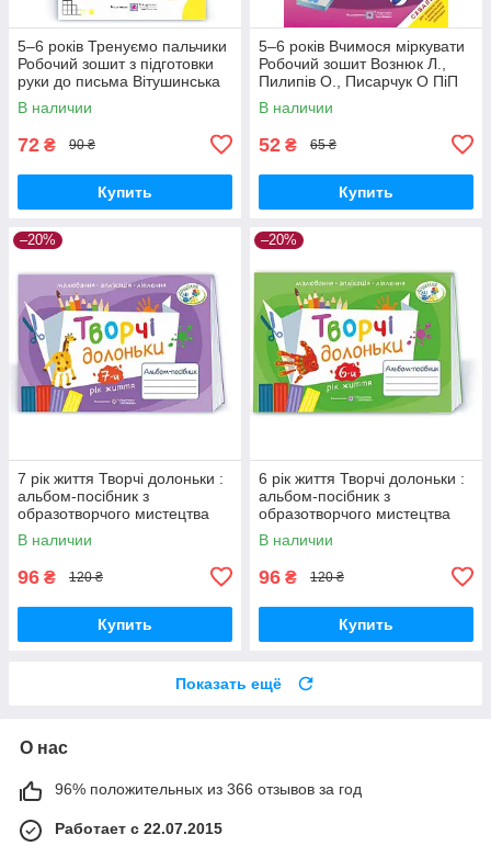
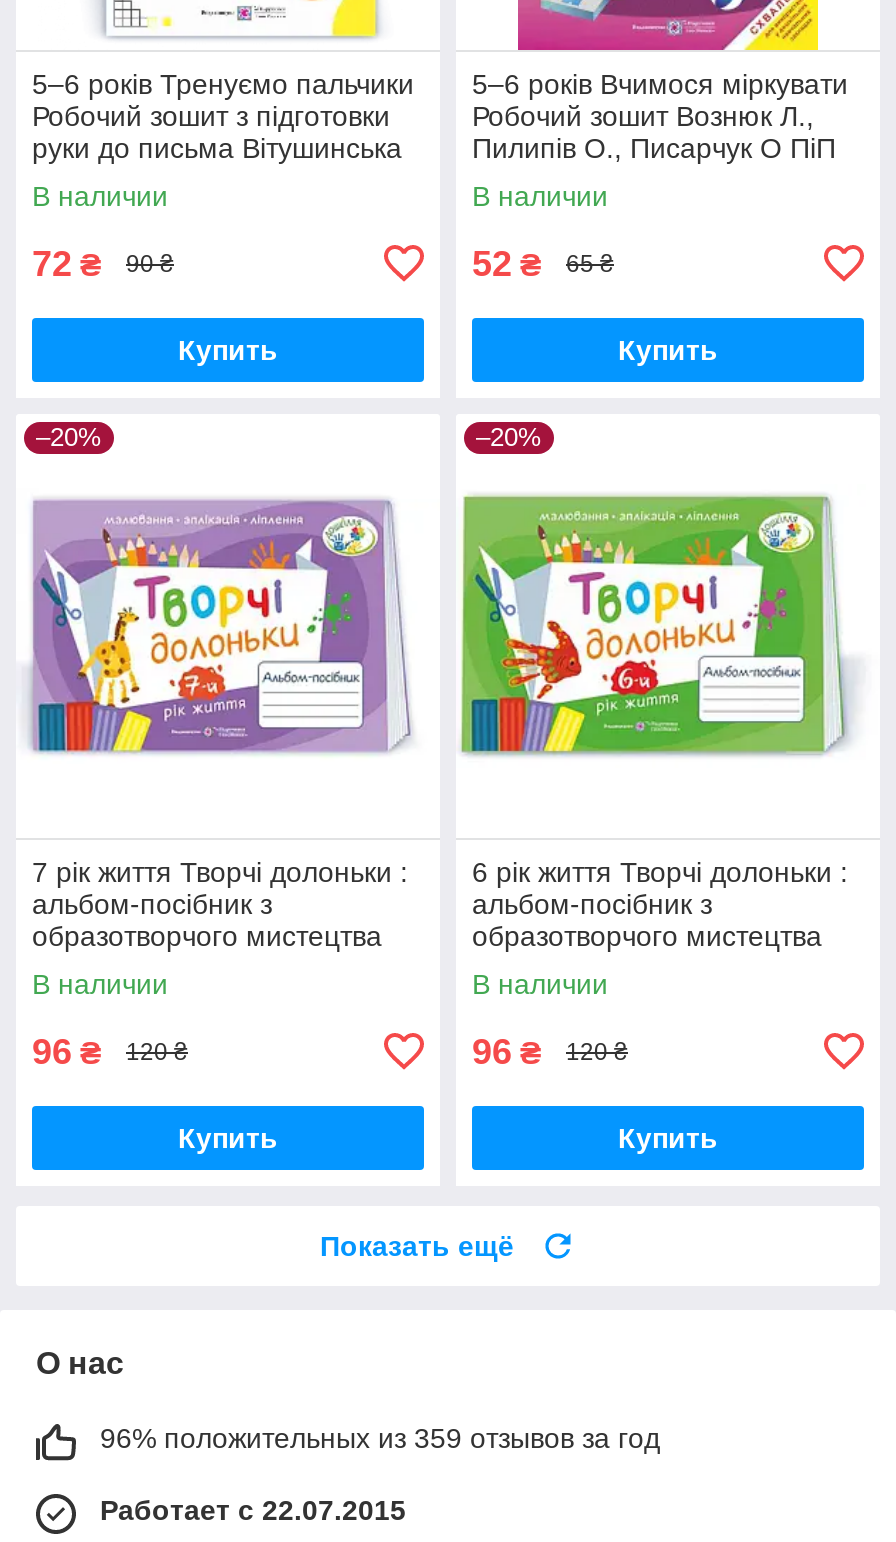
- 96% положительных из 366 отзывов за год
+ 96% положительных из 359 отзывов за год
